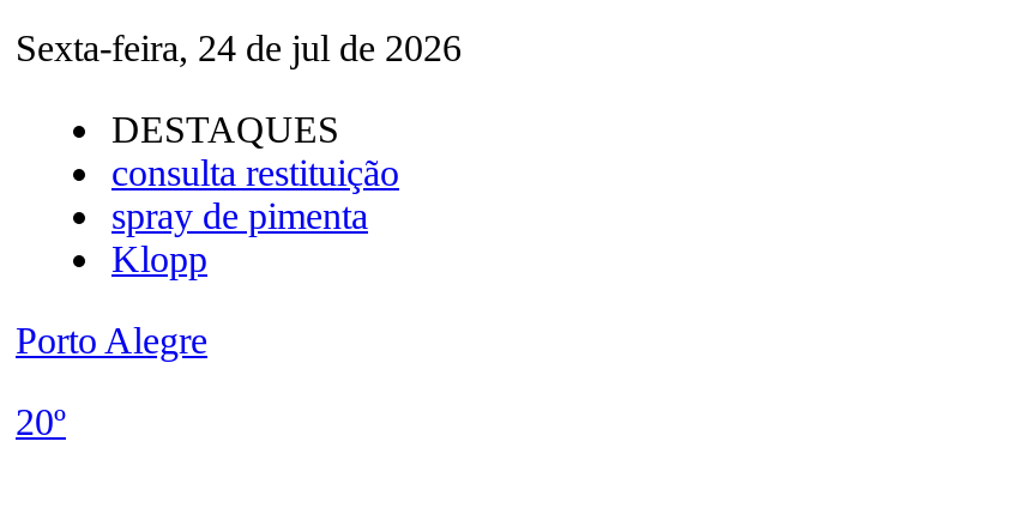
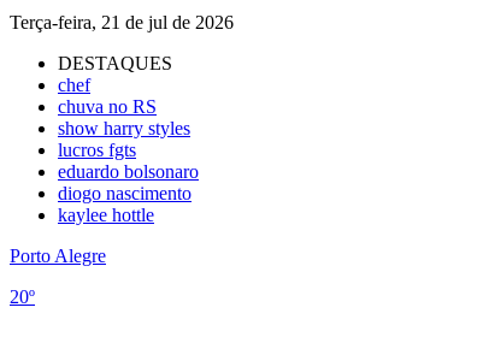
- Sexta-feira, 24 de jul de 2026
+ Terça-feira, 21 de jul de 2026

- consulta restituição
- spray de pimenta
- Klopp
+ chef
+ chuva no RS
+ show harry styles
+ lucros fgts
+ eduardo bolsonaro
+ diogo nascimento
+ kaylee hottle
